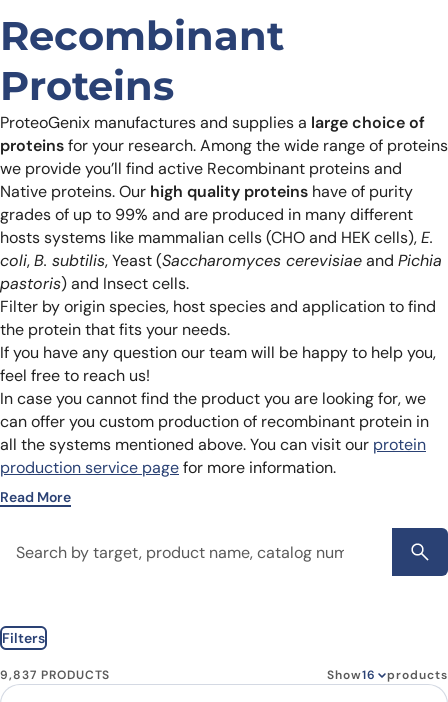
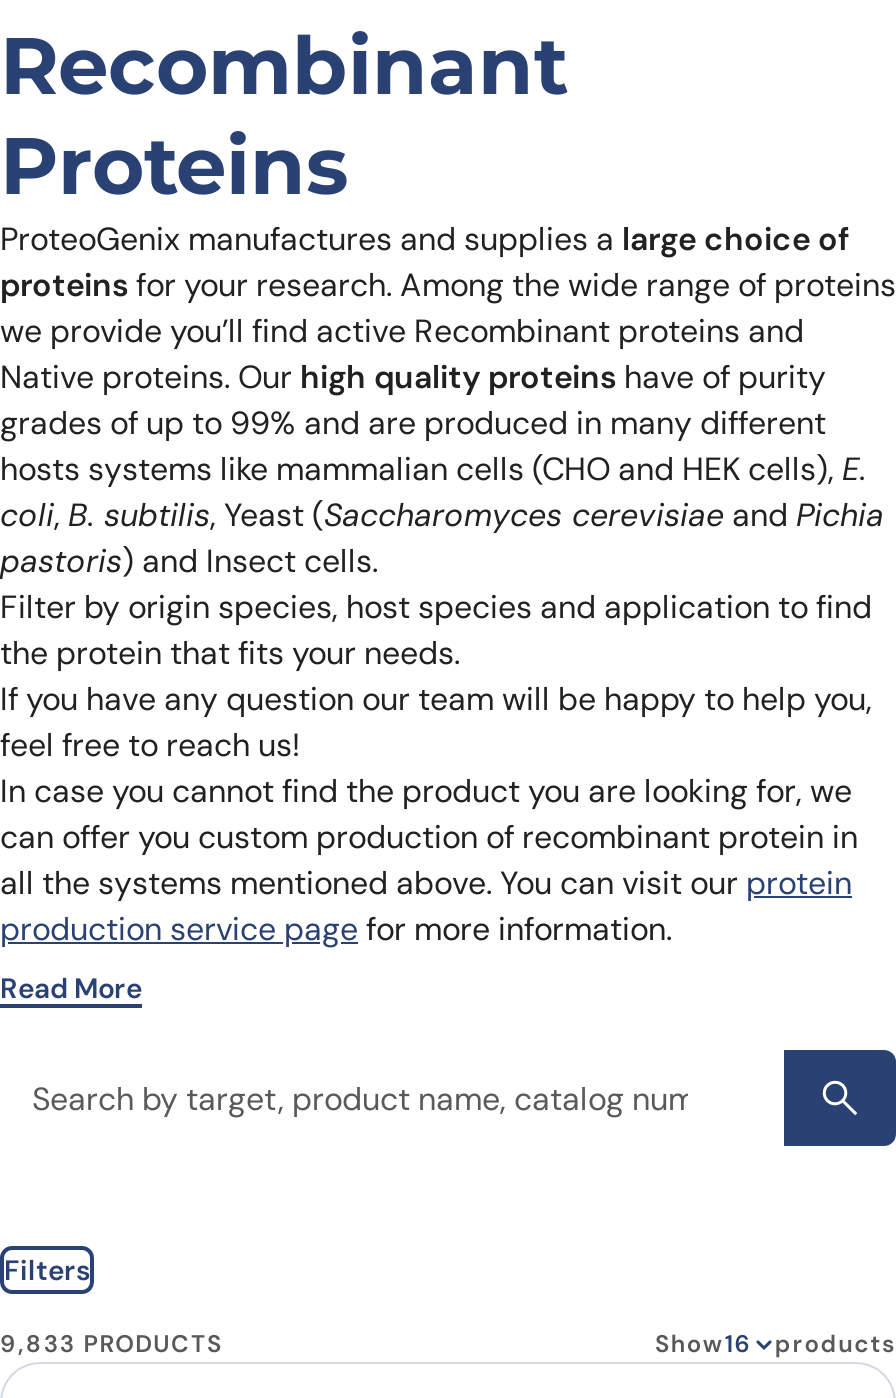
- 9,837 PRODUCTS
+ 9,833 PRODUCTS
